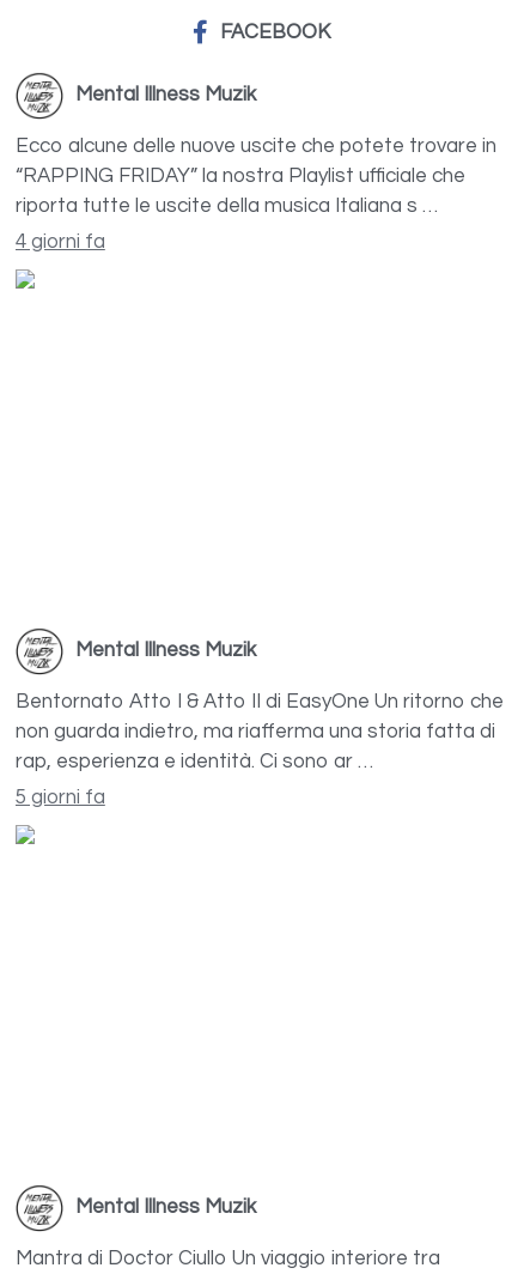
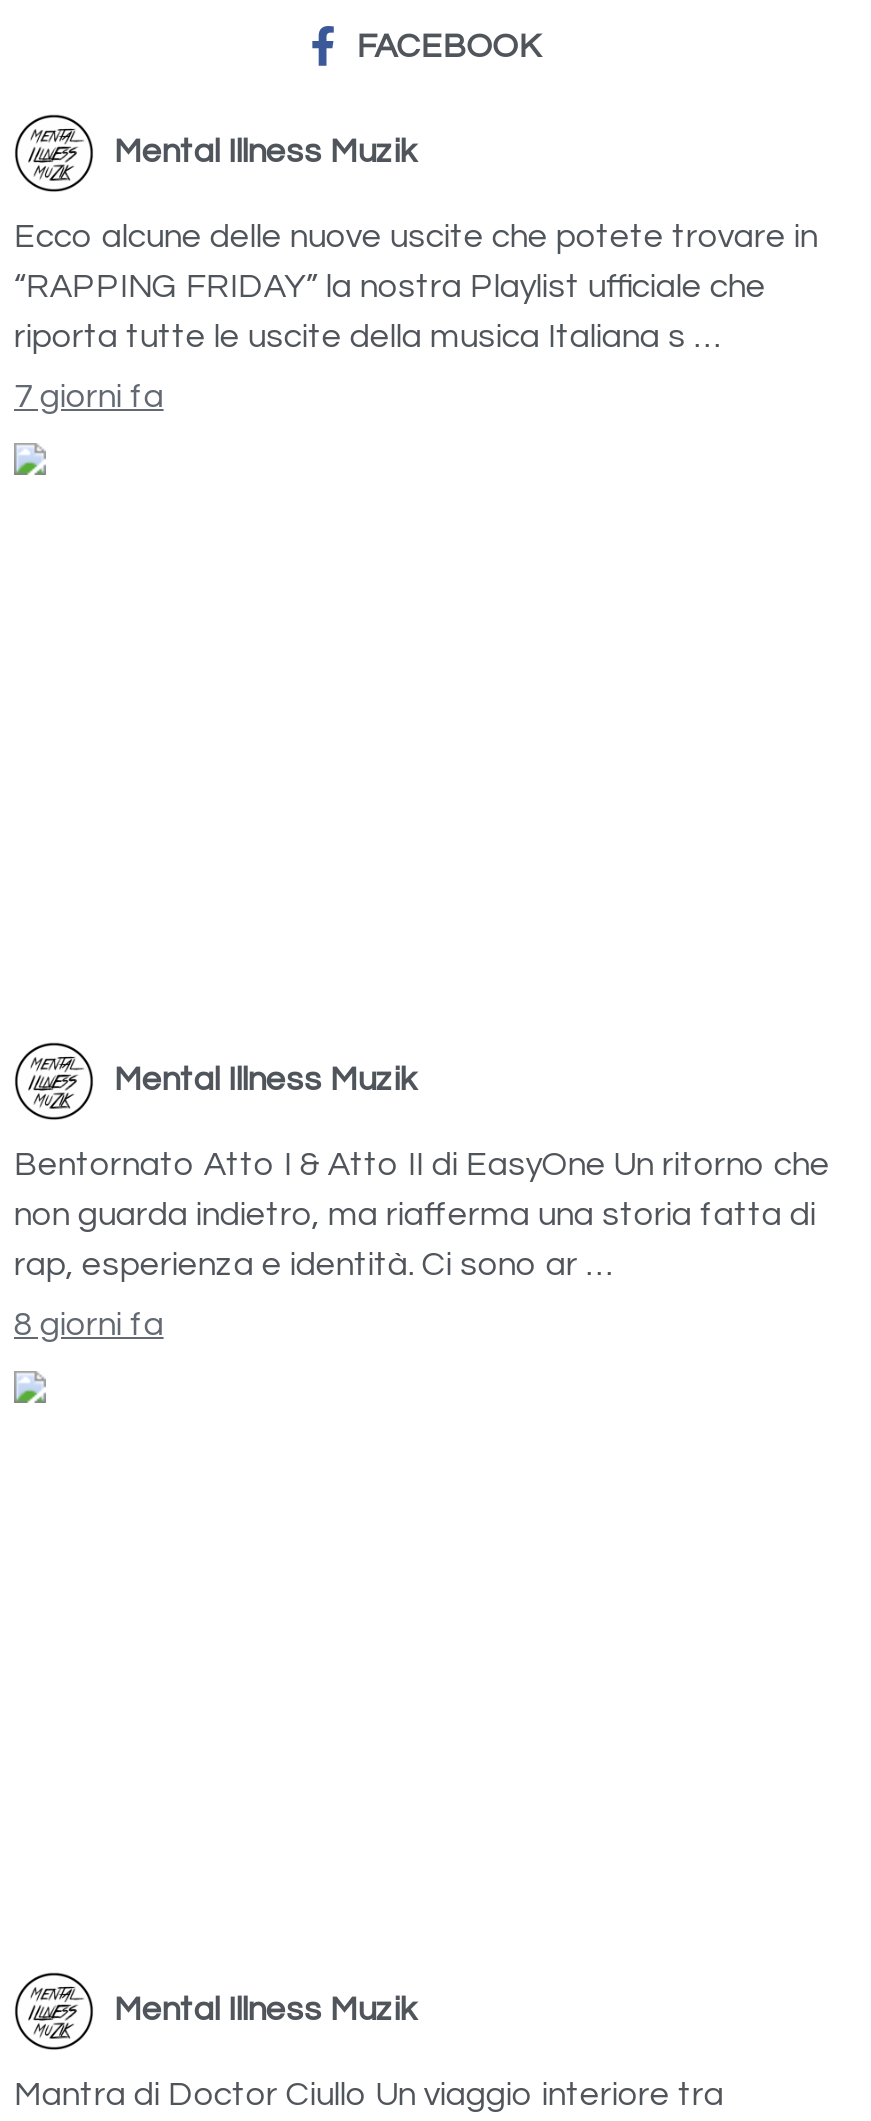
- 4 giorni fa
+ 7 giorni fa

- 5 giorni fa
+ 8 giorni fa
